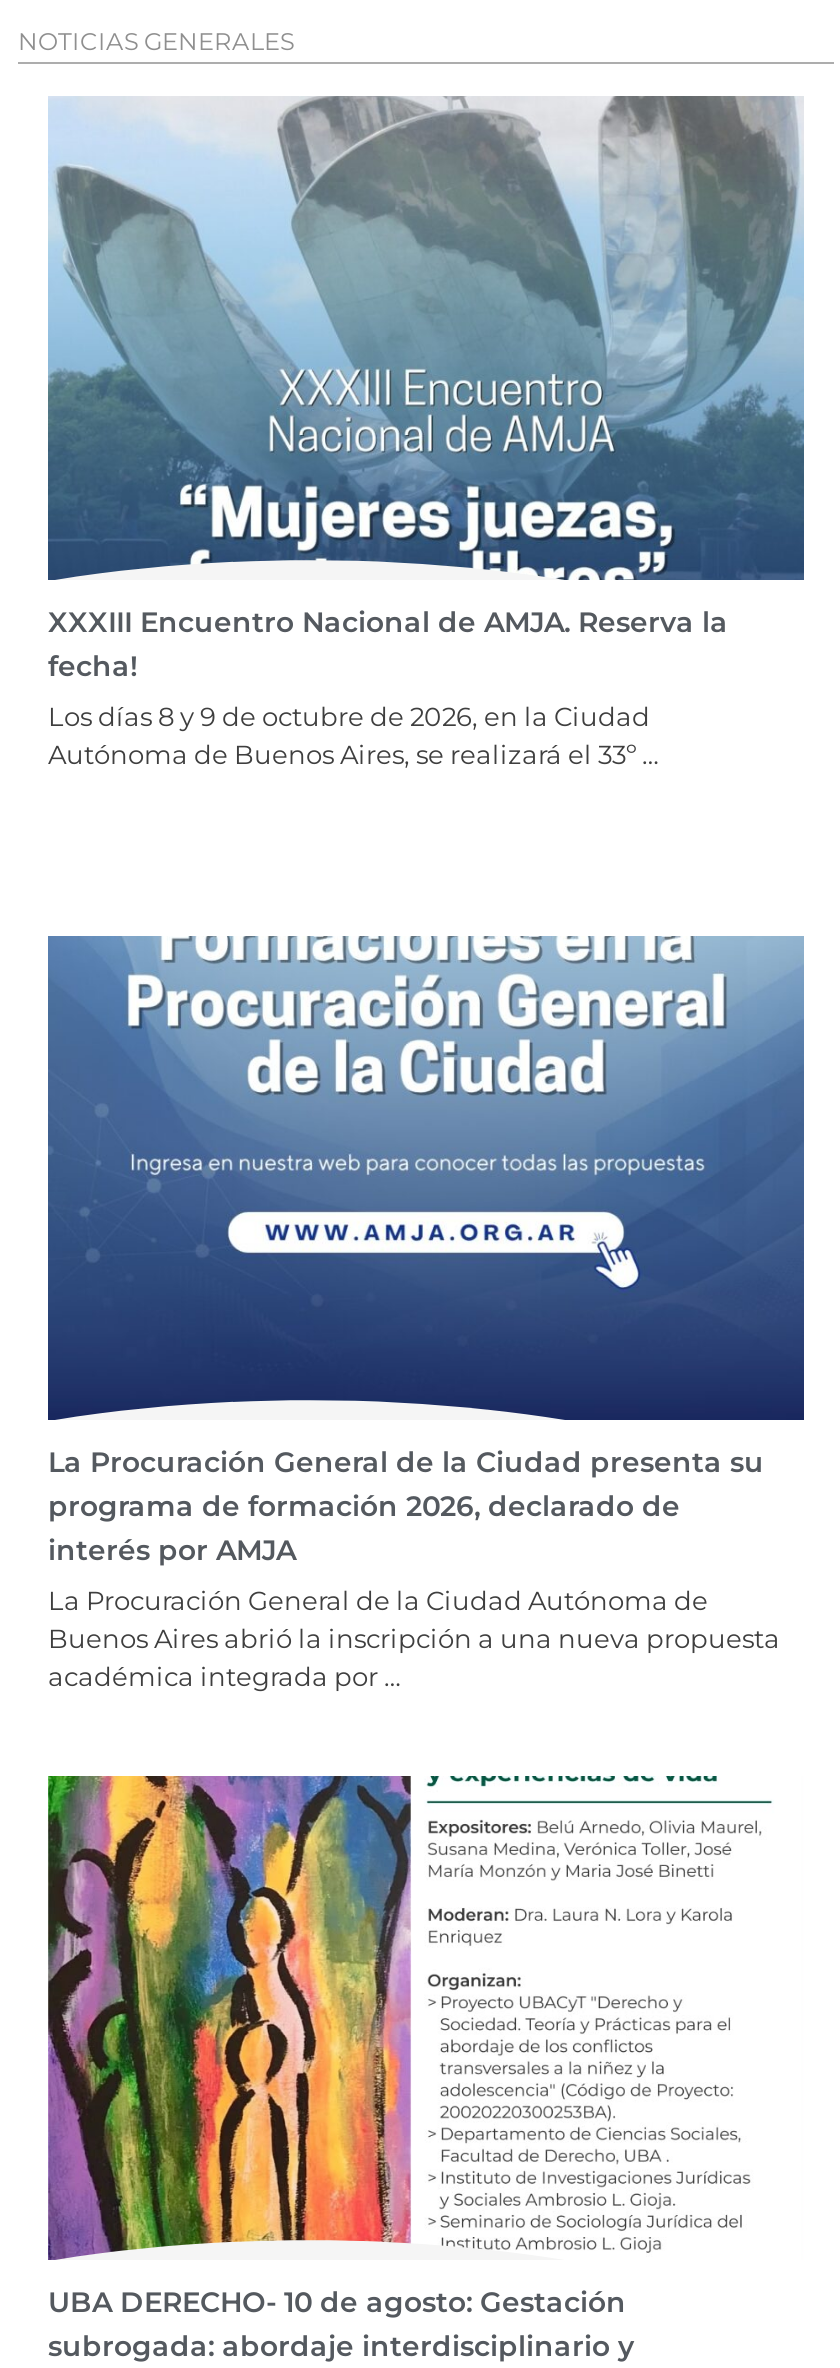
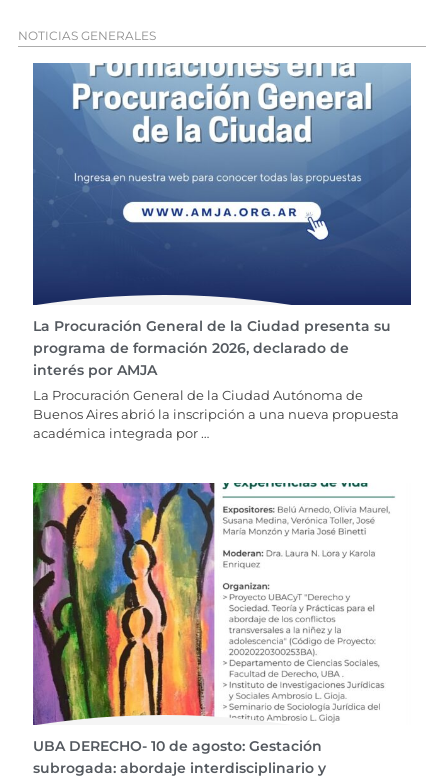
- [image]
- XXXIII Encuentro Nacional de AMJA. Reserva la
- fecha!
- Los días 8 y 9 de octubre de 2026, en la Ciudad
- Autónoma de Buenos Aires, se realizará el 33º …
